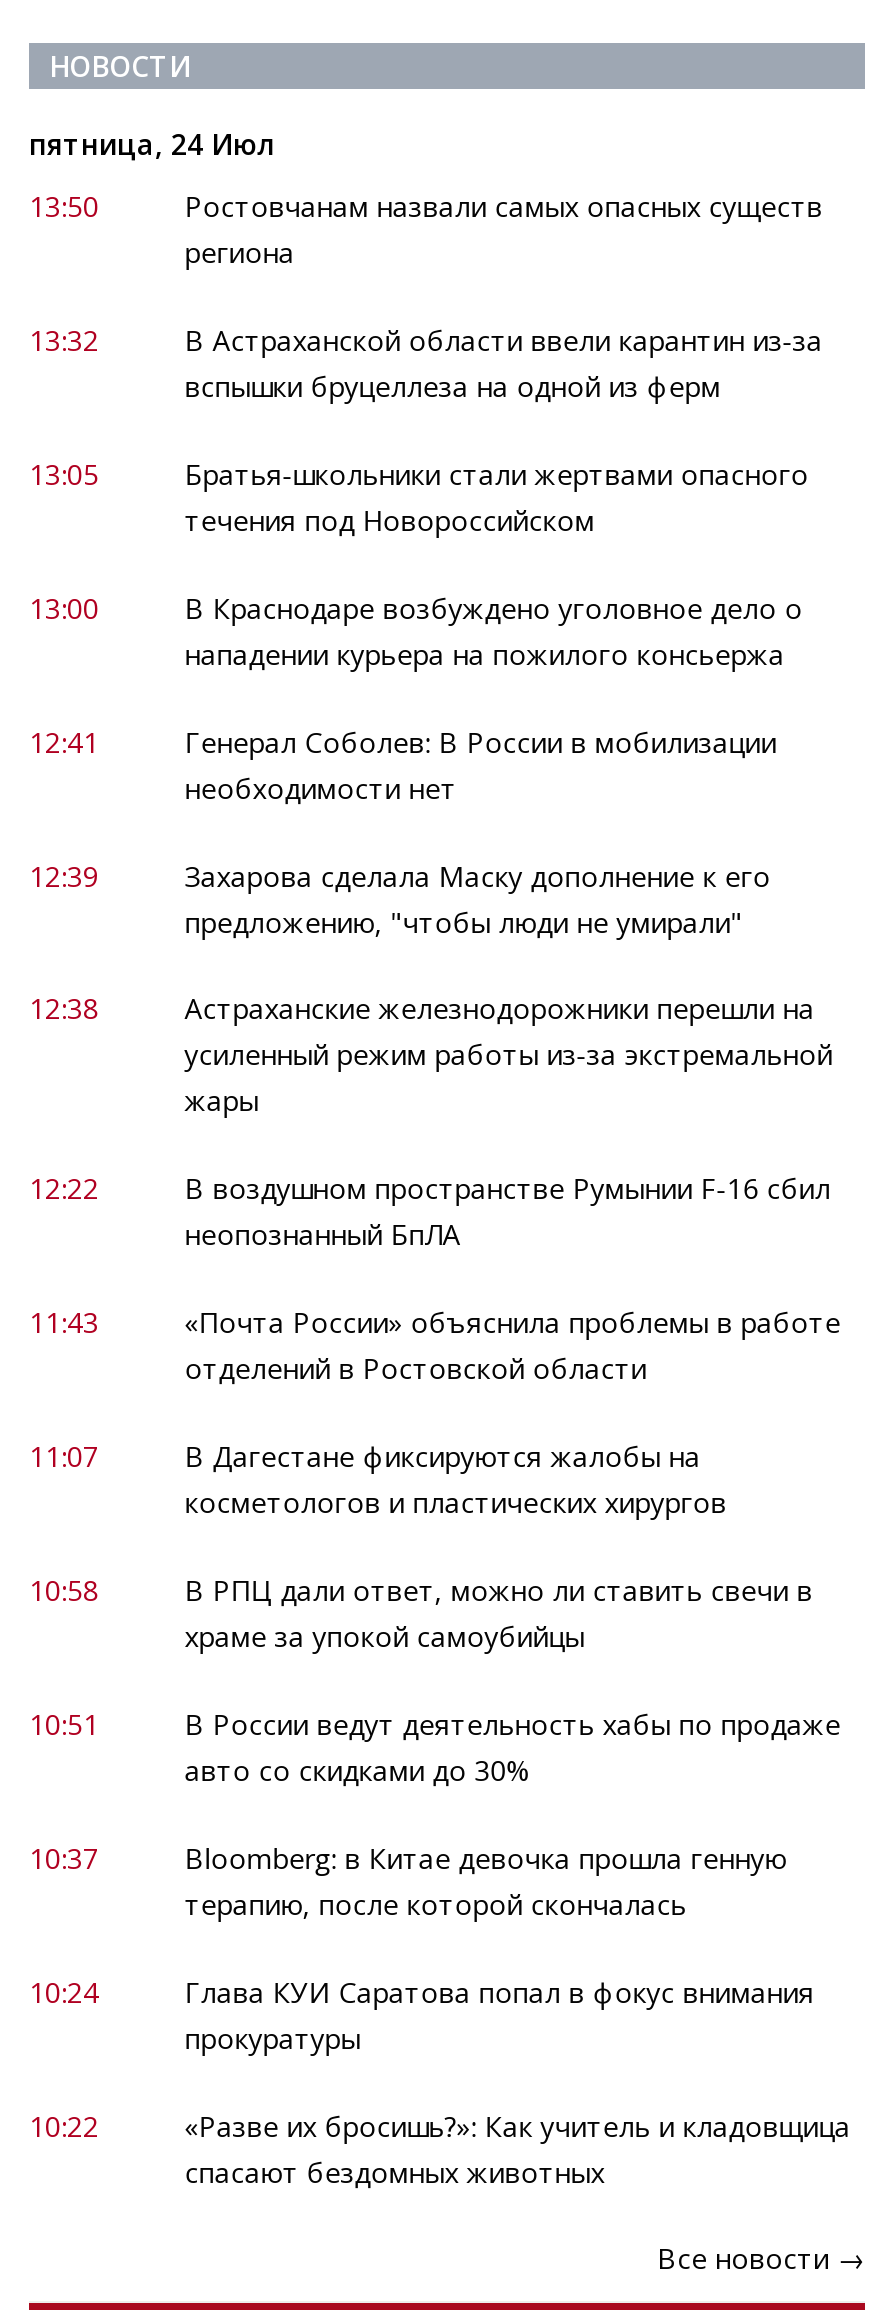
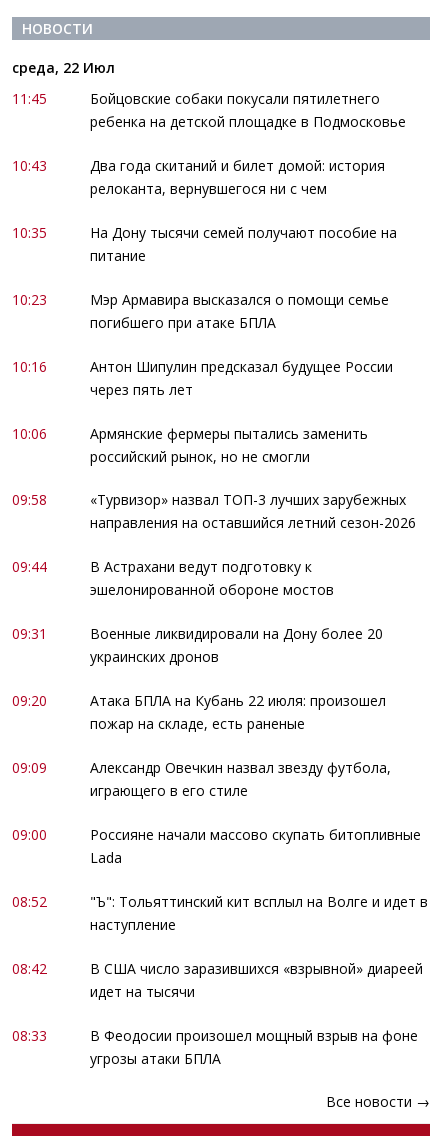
- пятница, 24 Июл
+ среда, 22 Июл

- 13:50
- Ростовчанам назвали самых опасных существ
- региона
+ 11:45
+ Бойцовские собаки покусали пятилетнего
+ ребенка на детской площадке в Подмосковье

- 13:32
- В Астраханской области ввели карантин из-за
- вспышки бруцеллеза на одной из ферм
+ 10:43
+ Два года скитаний и билет домой: история
+ релоканта, вернувшегося ни с чем

- 13:05
- Братья-школьники стали жертвами опасного
- течения под Новороссийском
+ 10:35
+ На Дону тысячи семей получают пособие на
+ питание

- 13:00
- В Краснодаре возбуждено уголовное дело о
- нападении курьера на пожилого консьержа
+ 10:23
+ Мэр Армавира высказался о помощи семье
+ погибшего при атаке БПЛА

- 12:41
- Генерал Соболев: В России в мобилизации
- необходимости нет
+ 10:16
+ Антон Шипулин предсказал будущее России
+ через пять лет

- 12:39
- Захарова сделала Маску дополнение к его
- предложению, "чтобы люди не умирали"
+ 10:06
+ Армянские фермеры пытались заменить
+ российский рынок, но не смогли

- 12:38
- Астраханские железнодорожники перешли на
- усиленный режим работы из-за экстремальной
- жары
+ 09:58
+ «Турвизор» назвал ТОП-3 лучших зарубежных
+ направления на оставшийся летний сезон-2026

- 12:22
- В воздушном пространстве Румынии F-16 сбил
- неопознанный БпЛА
+ 09:44
+ В Астрахани ведут подготовку к
+ эшелонированной обороне мостов

- 11:43
- «Почта России» объяснила проблемы в работе
- отделений в Ростовской области
+ 09:31
+ Военные ликвидировали на Дону более 20
+ украинских дронов

- 11:07
- В Дагестане фиксируются жалобы на
- косметологов и пластических хирургов
+ 09:20
+ Атака БПЛА на Кубань 22 июля: произошел
+ пожар на складе, есть раненые

- 10:58
- В РПЦ дали ответ, можно ли ставить свечи в
- храме за упокой самоубийцы
+ 09:09
+ Александр Овечкин назвал звезду футбола,
+ играющего в его стиле

- 10:51
- В России ведут деятельность хабы по продаже
- авто со скидками до 30%
+ 09:00
+ Россияне начали массово скупать битопливные
+ Lada

- 10:37
- Bloomberg: в Китае девочка прошла генную
- терапию, после которой скончалась
+ 08:52
+ "Ъ": Тольяттинский кит всплыл на Волге и идет в
+ наступление

- 10:24
- Глава КУИ Саратова попал в фокус внимания
- прокуратуры
+ 08:42
+ В США число заразившихся «взрывной» диареей
+ идет на тысячи

- 10:22
- «Разве их бросишь?»: Как учитель и кладовщица
- спасают бездомных животных
+ 08:33
+ В Феодосии произошел мощный взрыв на фоне
+ угрозы атаки БПЛА
